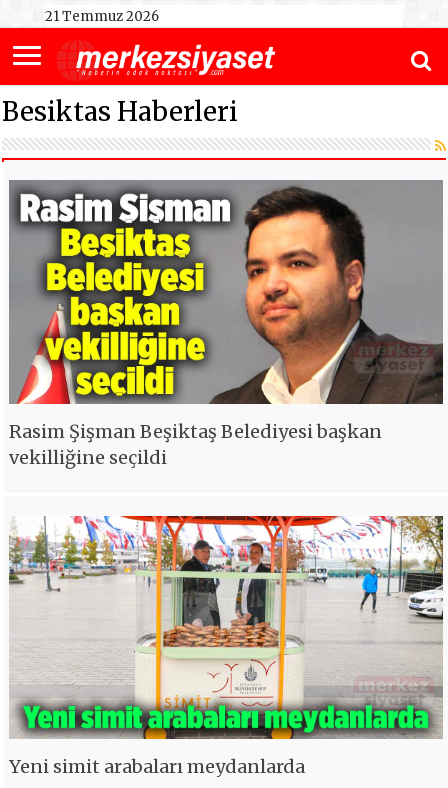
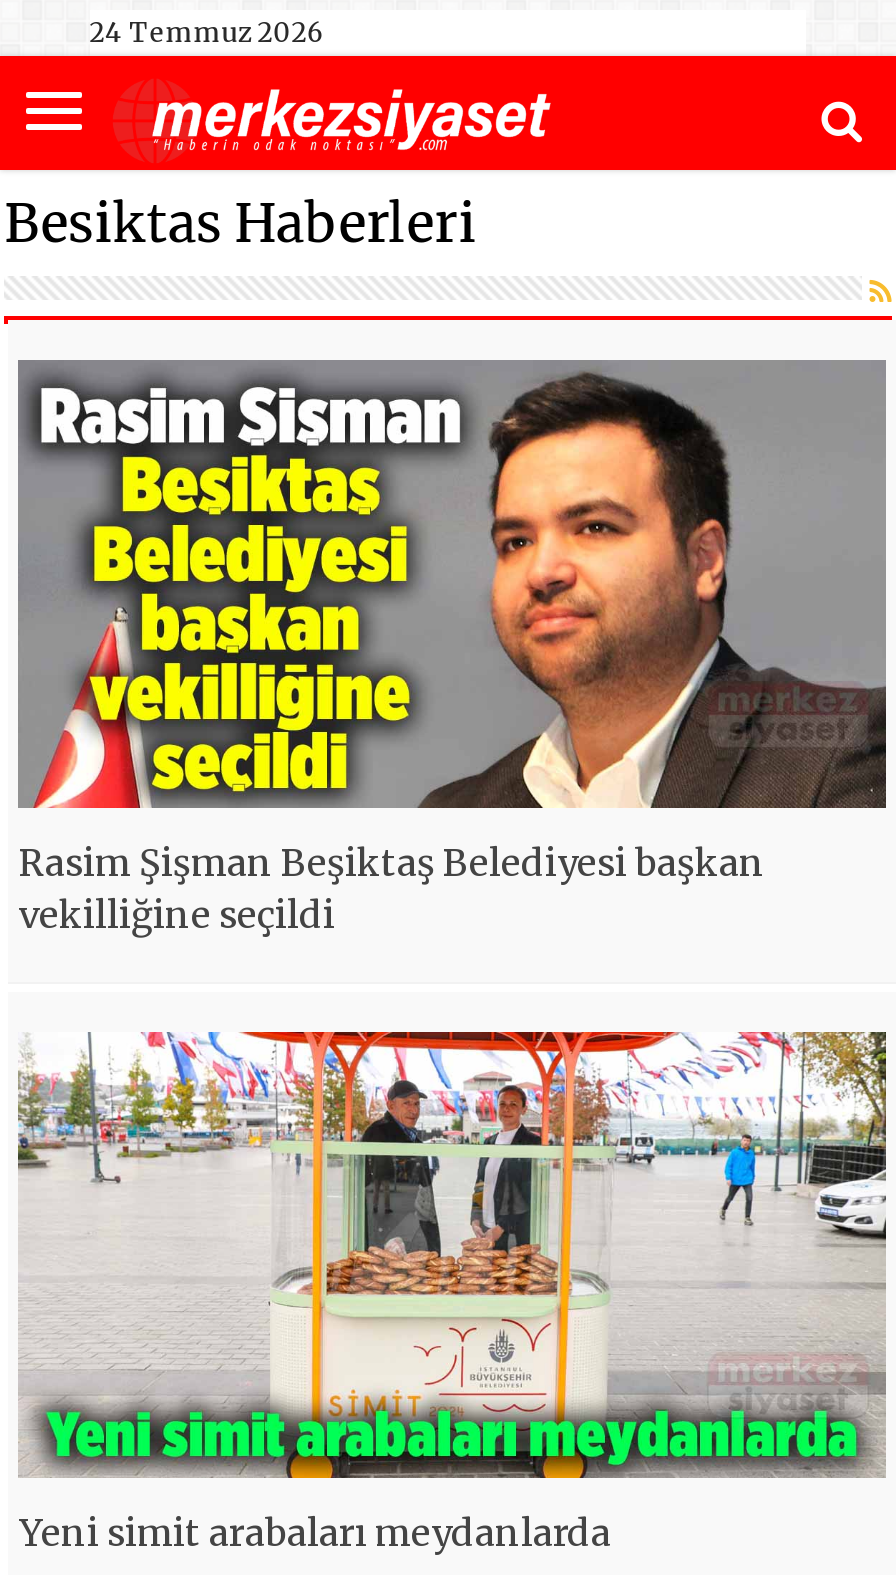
- 21 Temmuz 2026
+ 24 Temmuz 2026
